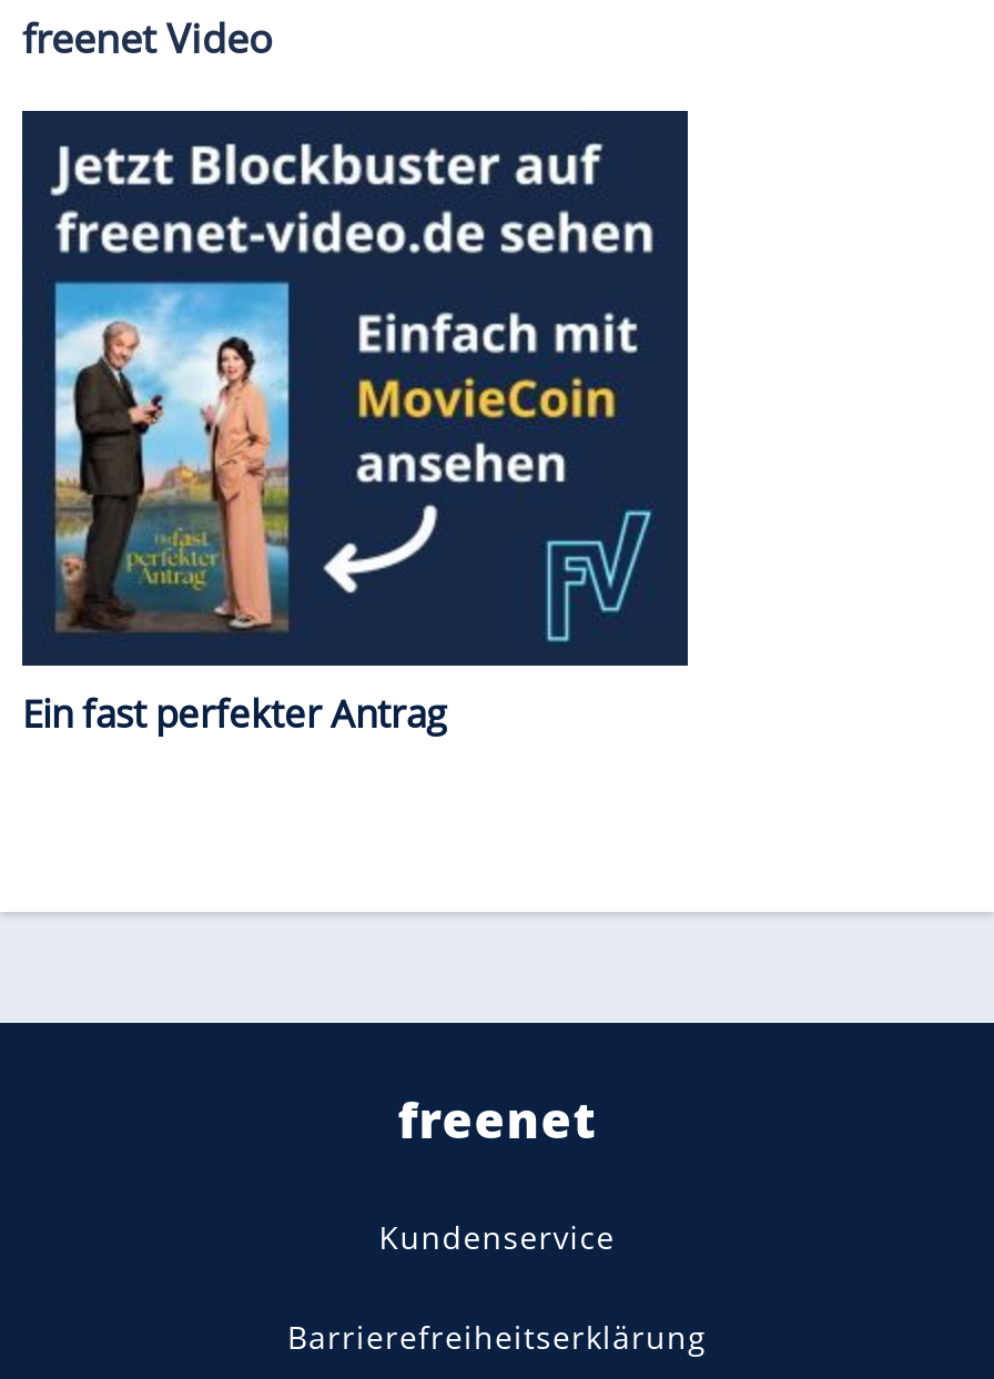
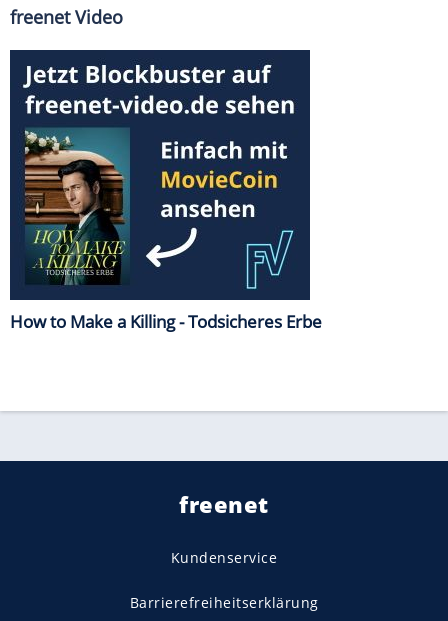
- [image]
- Ein fast perfekter Antrag
+ [image]
+ How to Make a Killing - Todsicheres Erbe
